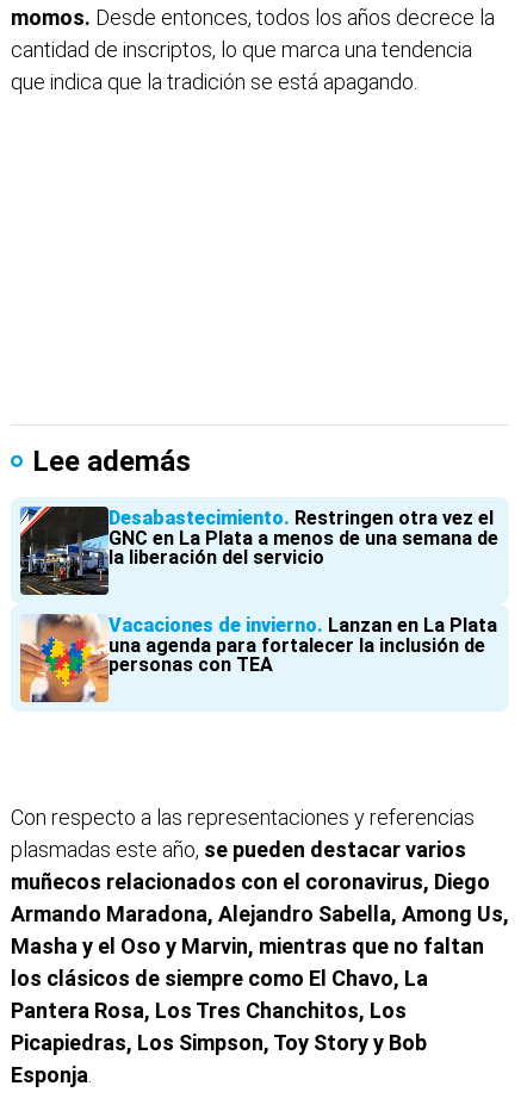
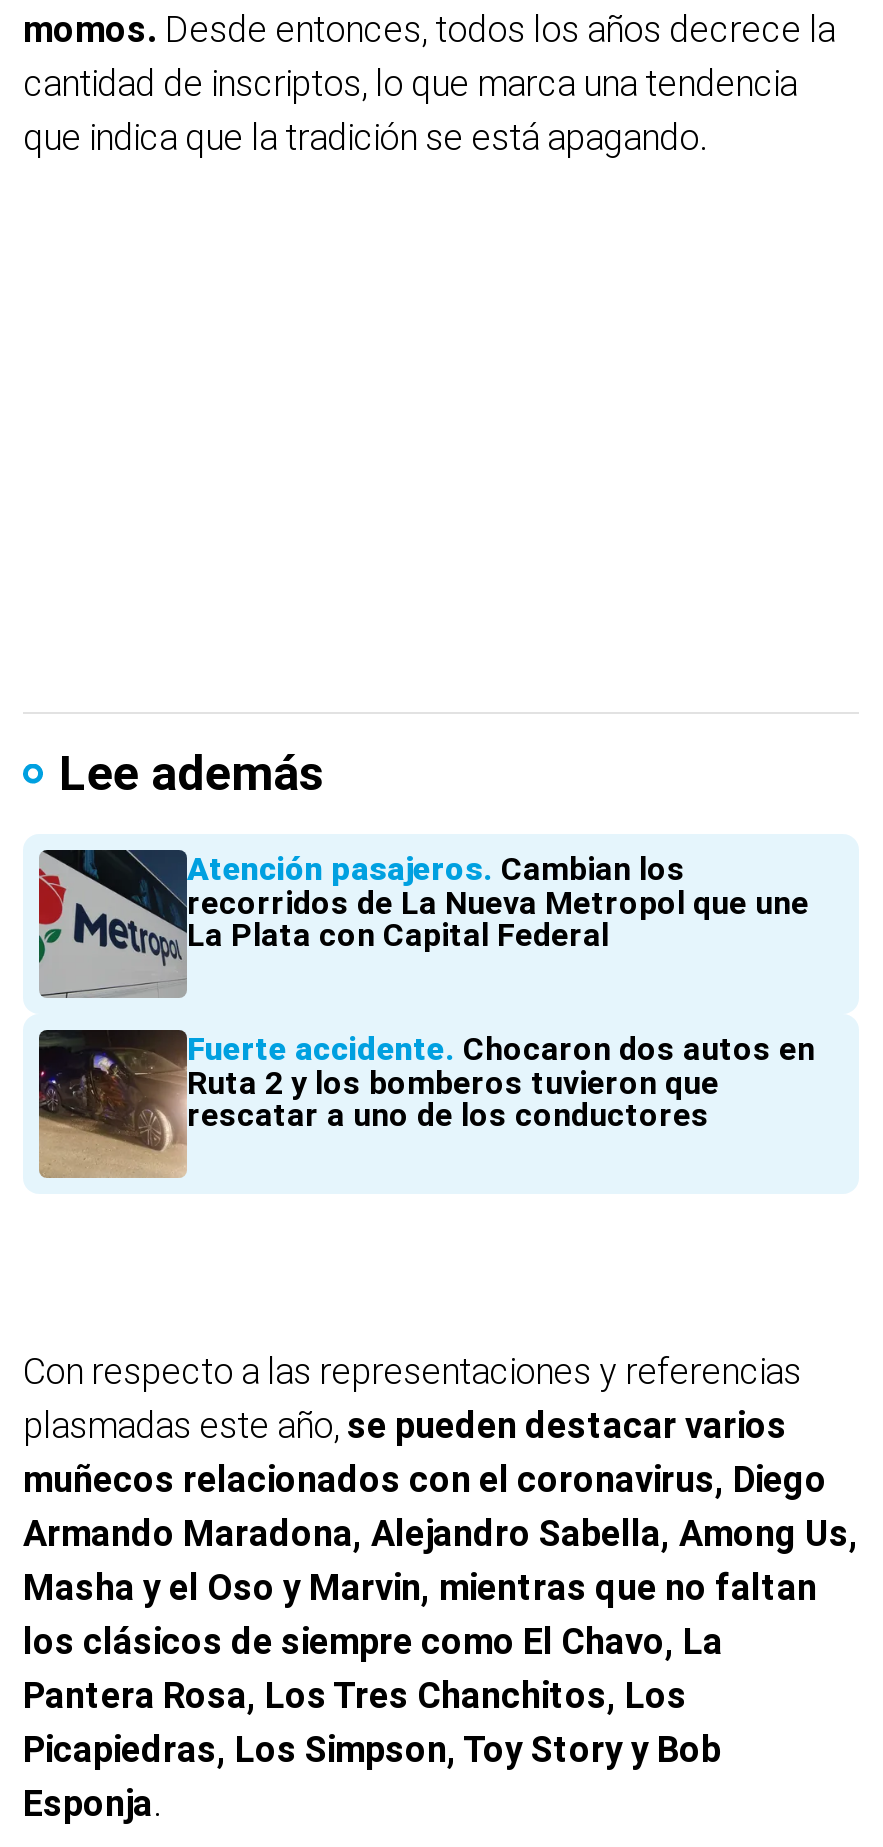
- [image]
- Desabastecimiento Restringen otra vez el
- GNC en La Plata a menos de una semana de
- la liberación del servicio
+ [image]
+ Atención pasajeros Cambian los
+ recorridos de La Nueva Metropol que une
+ La Plata con Capital Federal

- [image]
- Vacaciones de invierno Lanzan en La Plata
- una agenda para fortalecer la inclusión de
- personas con TEA
+ [image]
+ Fuerte accidente Chocaron dos autos en
+ Ruta 2 y los bomberos tuvieron que
+ rescatar a uno de los conductores
